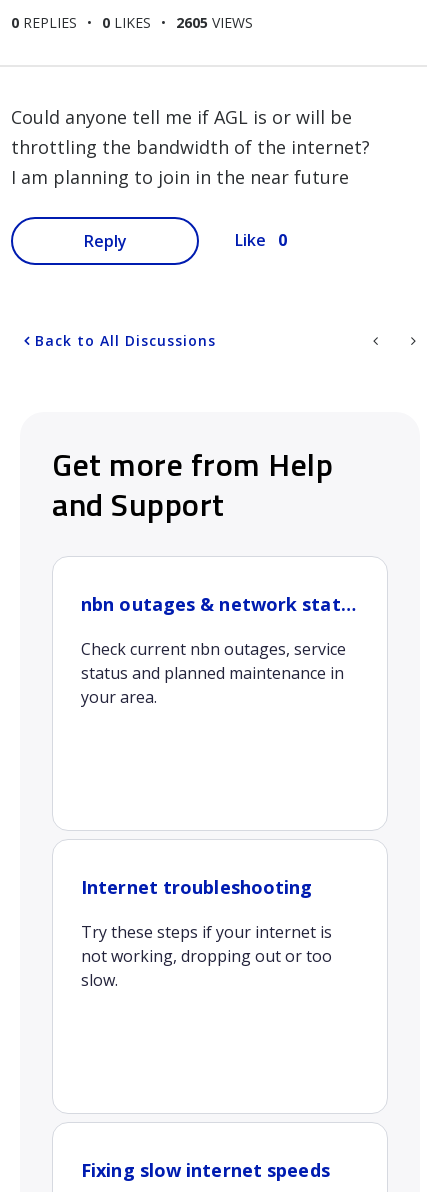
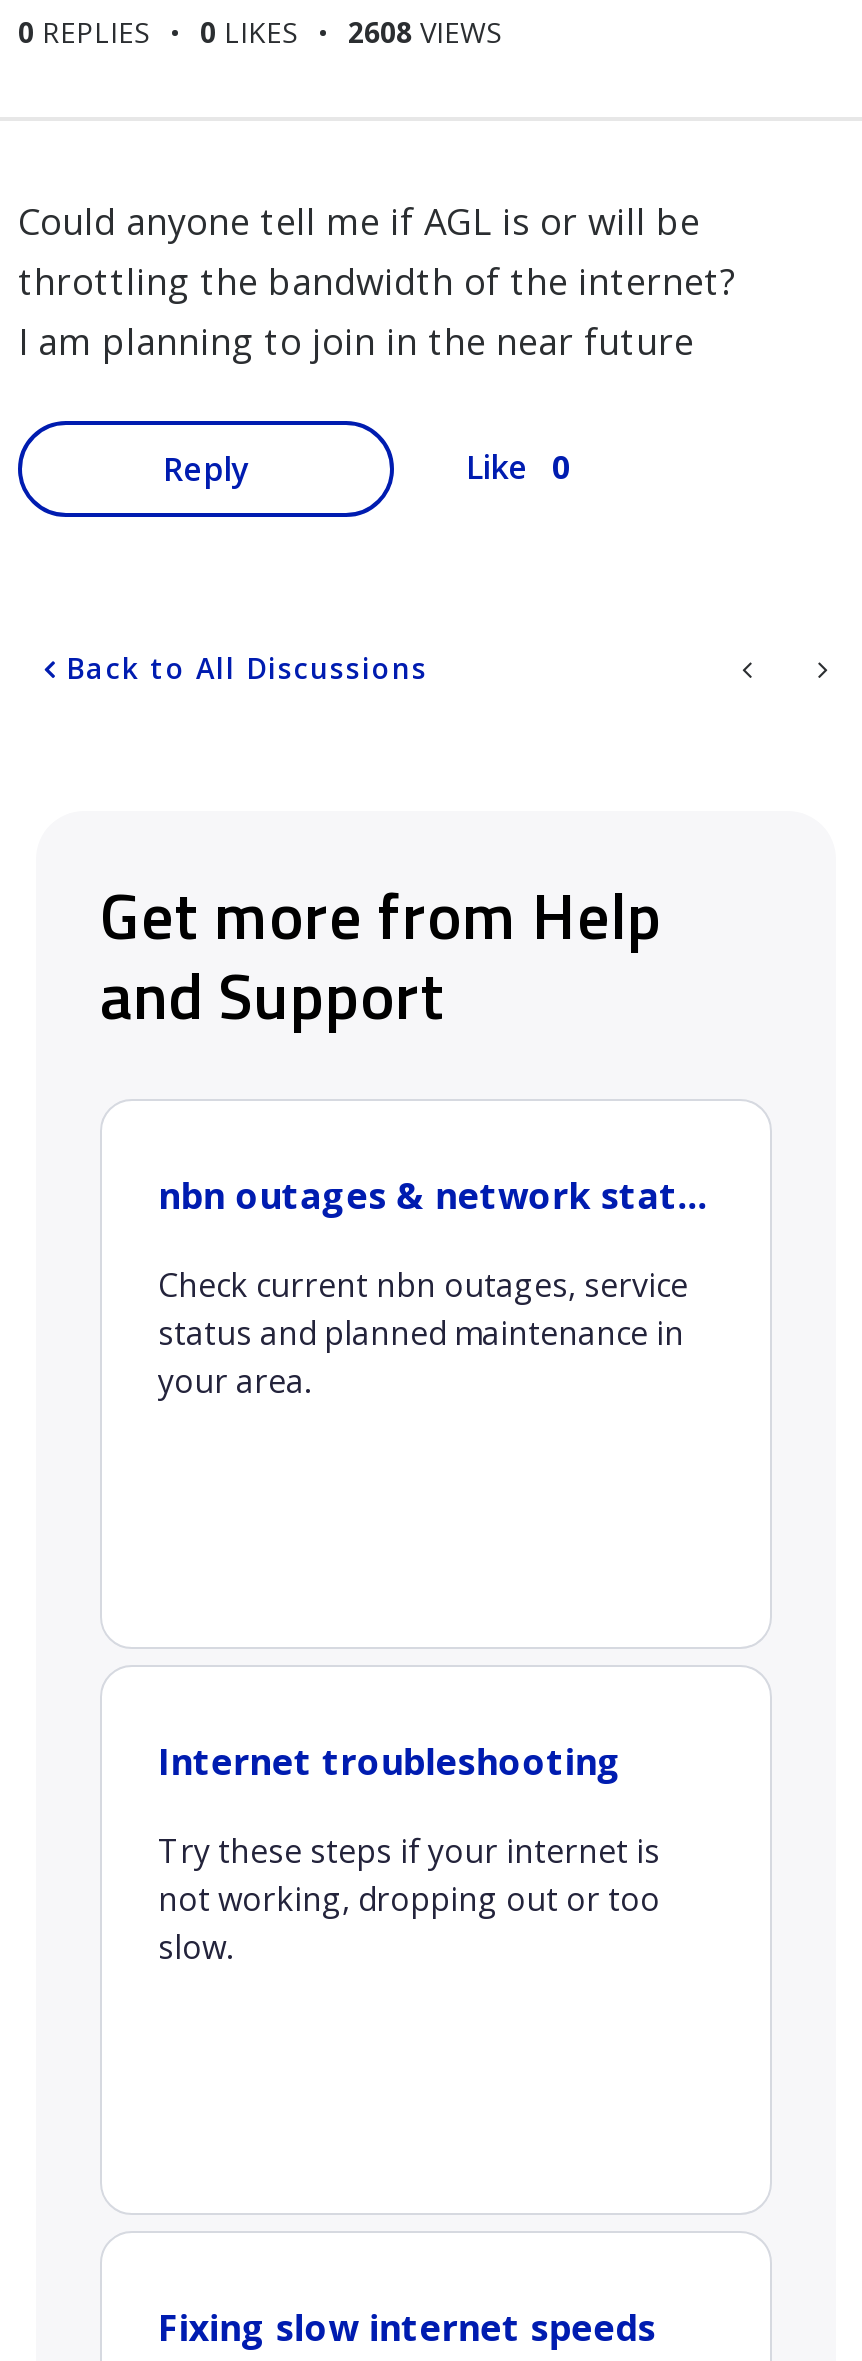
- 0 REPLIES 0 LIKES 2605 VIEWS
+ 0 REPLIES 0 LIKES 2608 VIEWS
